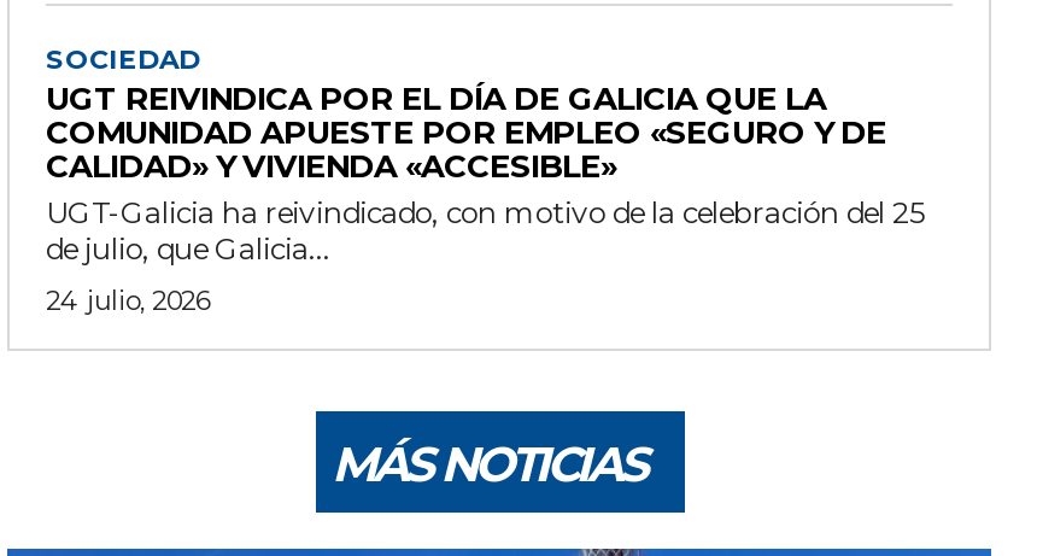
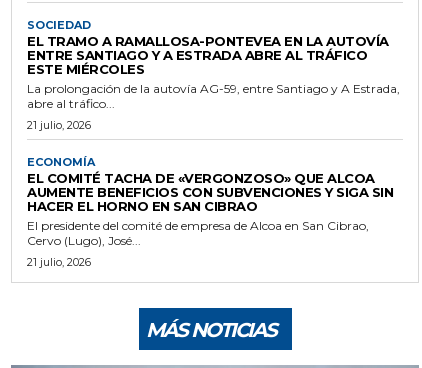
- UGT REIVINDICA POR EL DÍA DE GALICIA QUE LA
- COMUNIDAD APUESTE POR EMPLEO «SEGURO Y DE
- CALIDAD» Y VIVIENDA «ACCESIBLE»
- UGT-Galicia ha reivindicado, con motivo de la celebración del 25
- de julio, que Galicia...
- 24 julio, 2026
+ EL TRAMO A RAMALLOSA-PONTEVEA EN LA AUTOVÍA
+ ENTRE SANTIAGO Y A ESTRADA ABRE AL TRÁFICO
+ ESTE MIÉRCOLES
+ La prolongación de la autovía AG-59, entre Santiago y A Estrada,
+ abre al tráfico...
+ 21 julio, 2026
+ ECONOMÍA
+ EL COMITÉ TACHA DE «VERGONZOSO» QUE ALCOA
+ AUMENTE BENEFICIOS CON SUBVENCIONES Y SIGA SIN
+ HACER EL HORNO EN SAN CIBRAO
+ El presidente del comité de empresa de Alcoa en San Cibrao,
+ Cervo (Lugo), José...
+ 21 julio, 2026
